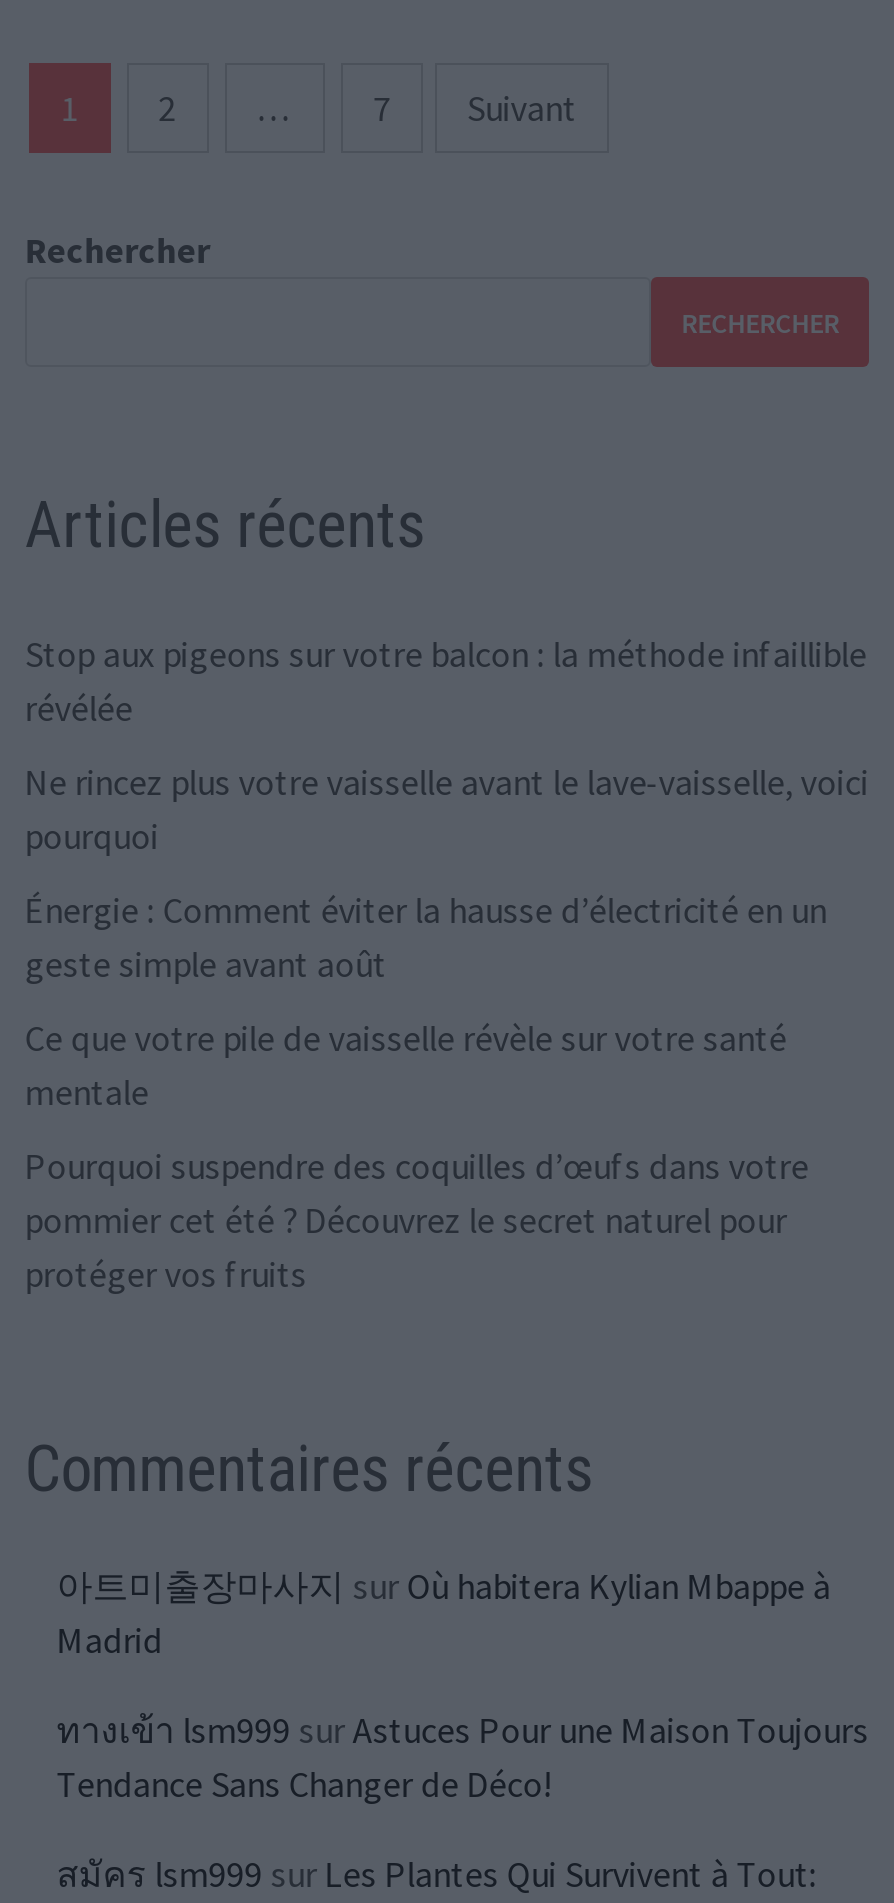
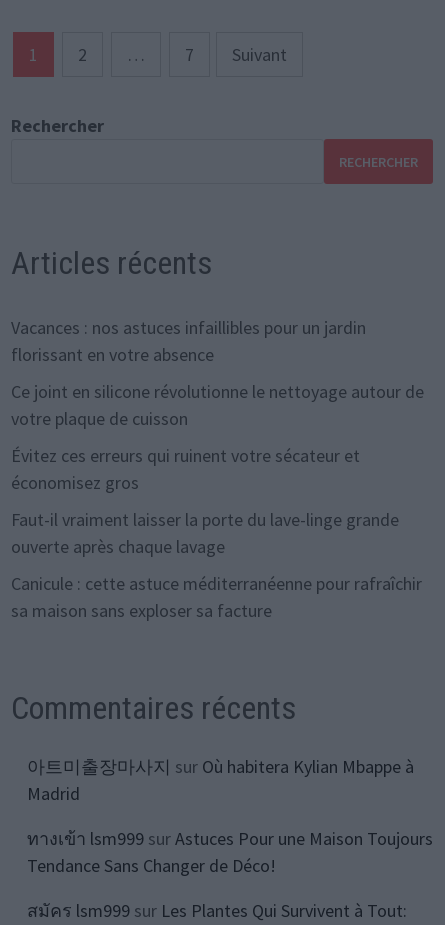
- Stop aux pigeons sur votre balcon : la méthode infaillible
- révélée
+ Vacances : nos astuces infaillibles pour un jardin
+ florissant en votre absence

- Ne rincez plus votre vaisselle avant le lave-vaisselle, voici
- pourquoi
+ Ce joint en silicone révolutionne le nettoyage autour de
+ votre plaque de cuisson

- Énergie : Comment éviter la hausse d’électricité en un
- geste simple avant août
+ Évitez ces erreurs qui ruinent votre sécateur et
+ économisez gros

- Ce que votre pile de vaisselle révèle sur votre santé
- mentale
+ Faut-il vraiment laisser la porte du lave-linge grande
+ ouverte après chaque lavage

- Pourquoi suspendre des coquilles d’œufs dans votre
- pommier cet été ? Découvrez le secret naturel pour
- protéger vos fruits
+ Canicule : cette astuce méditerranéenne pour rafraîchir
+ sa maison sans exploser sa facture
